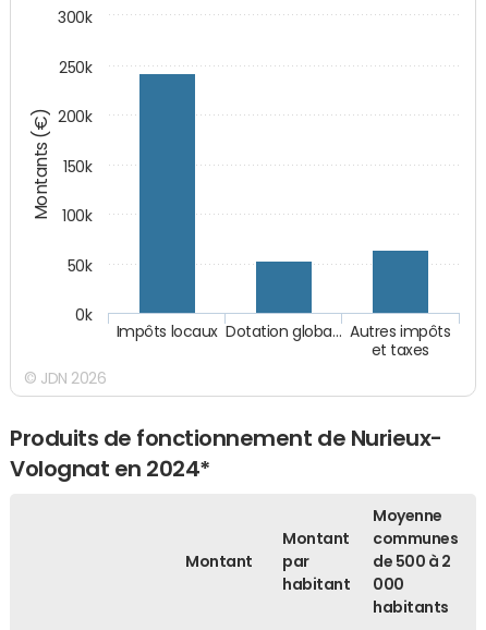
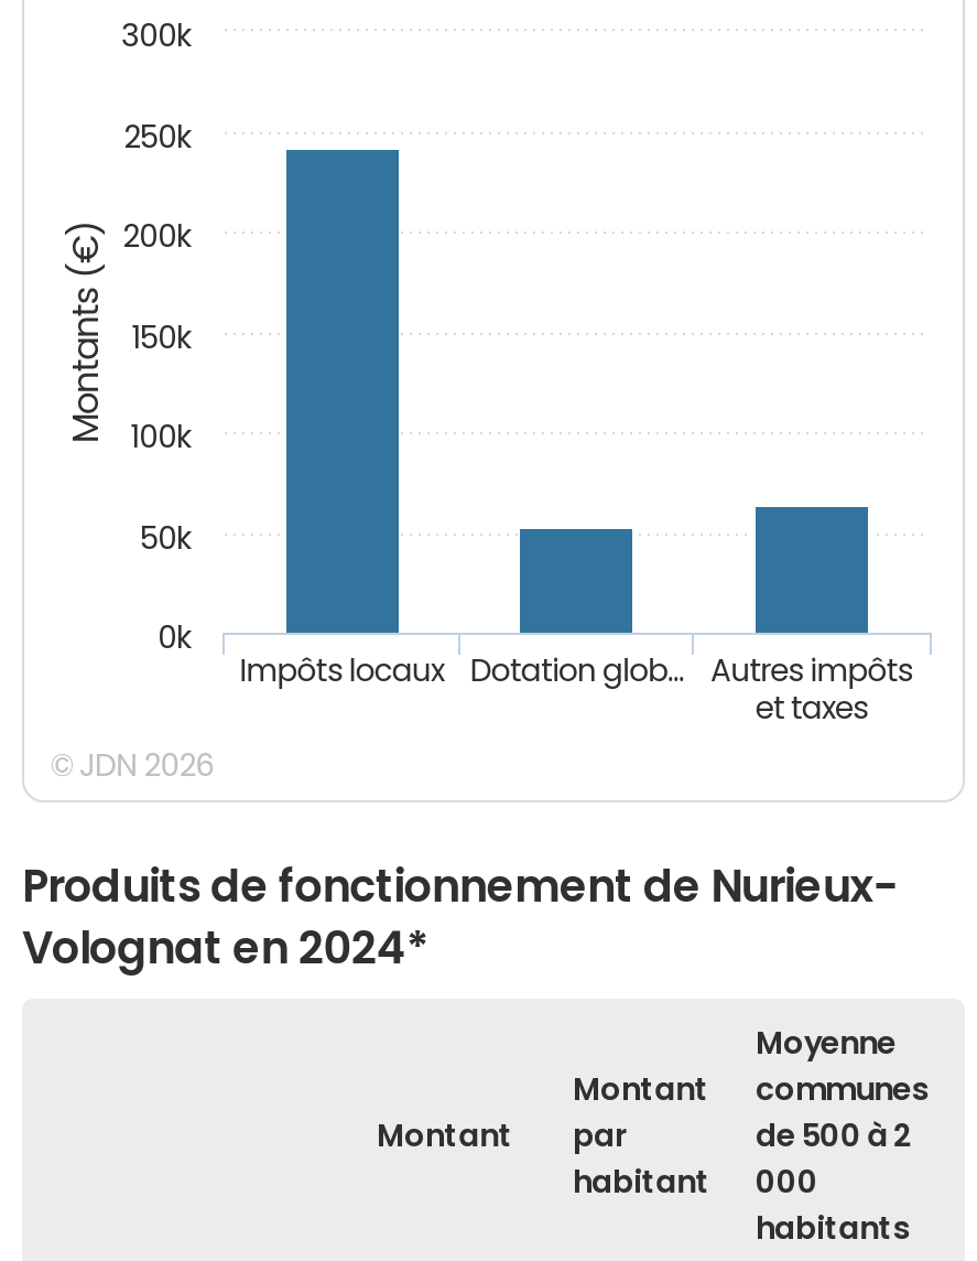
- Dotation globa…
+ Dotation glob…
